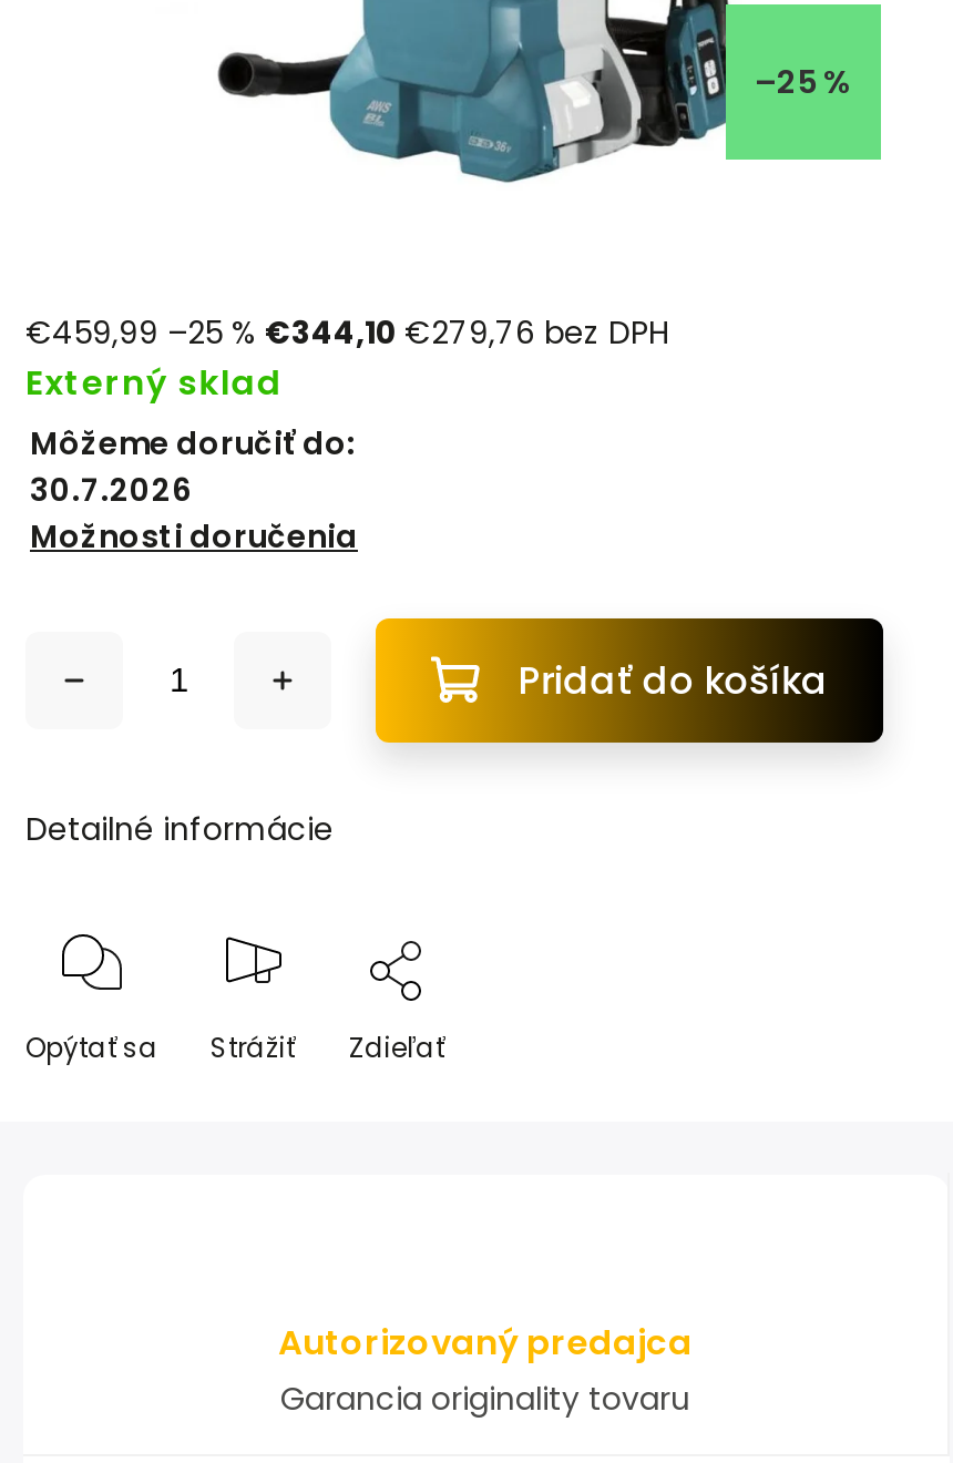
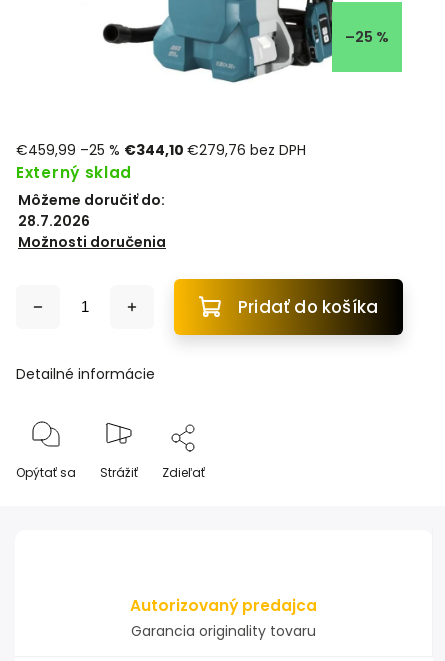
- 30.7.2026
+ 28.7.2026
